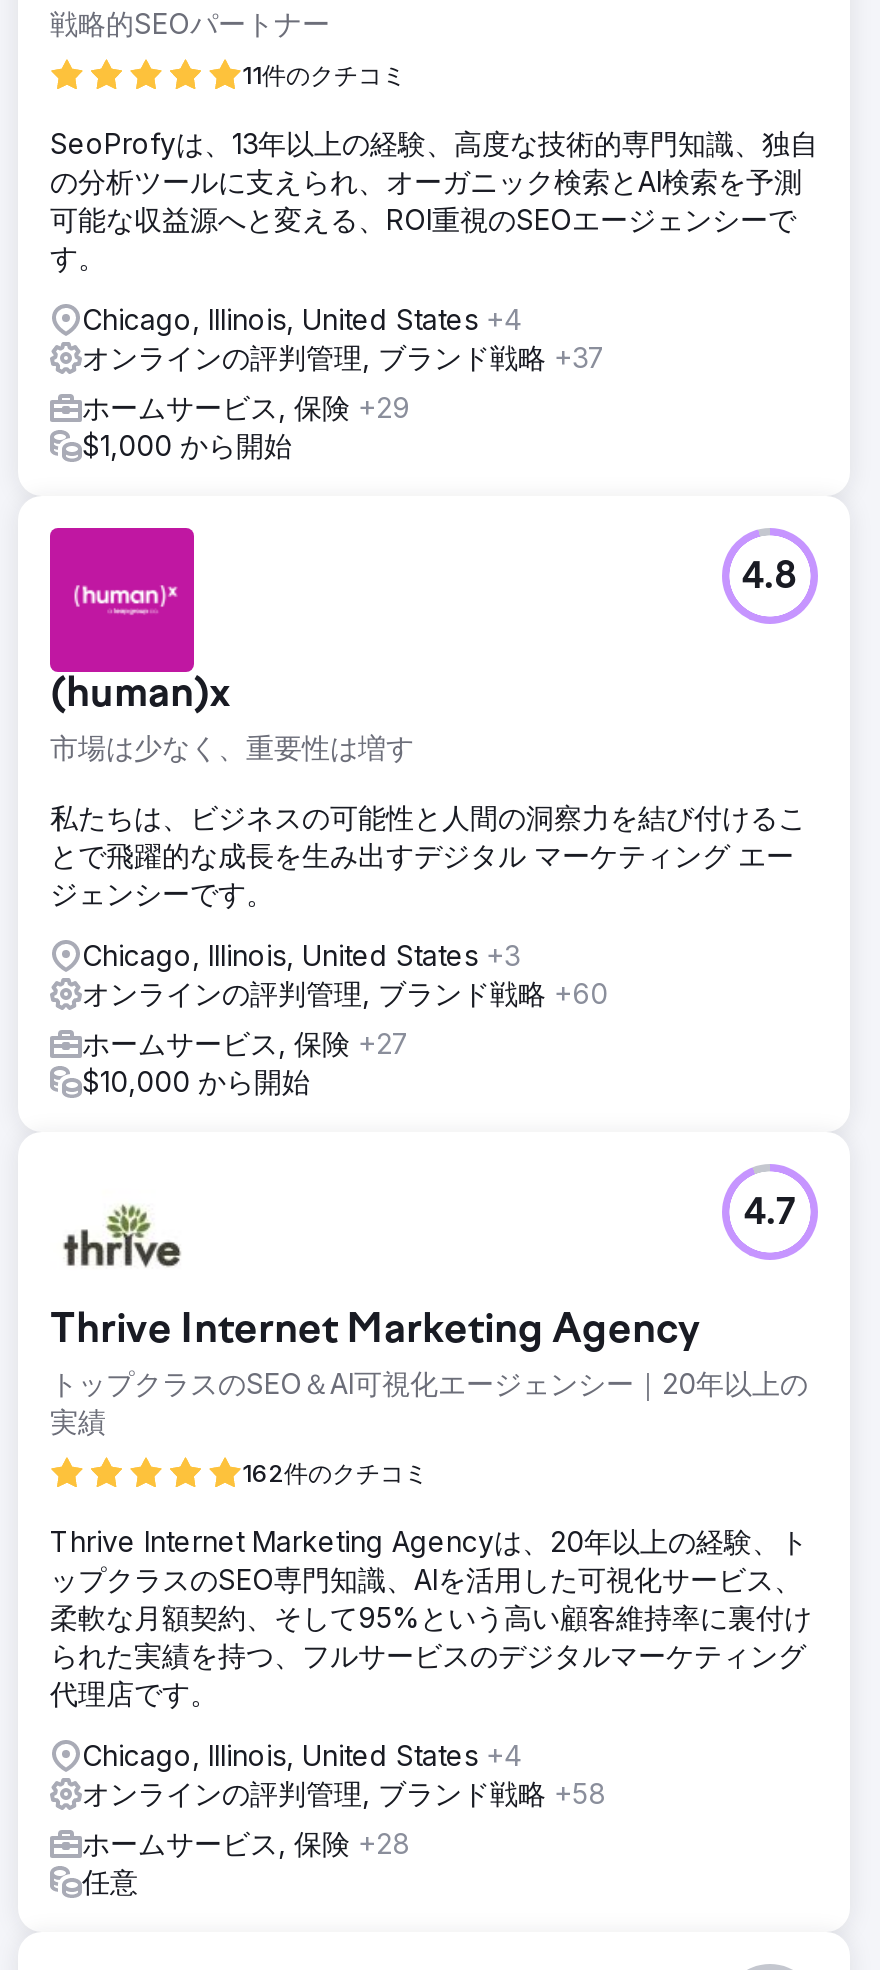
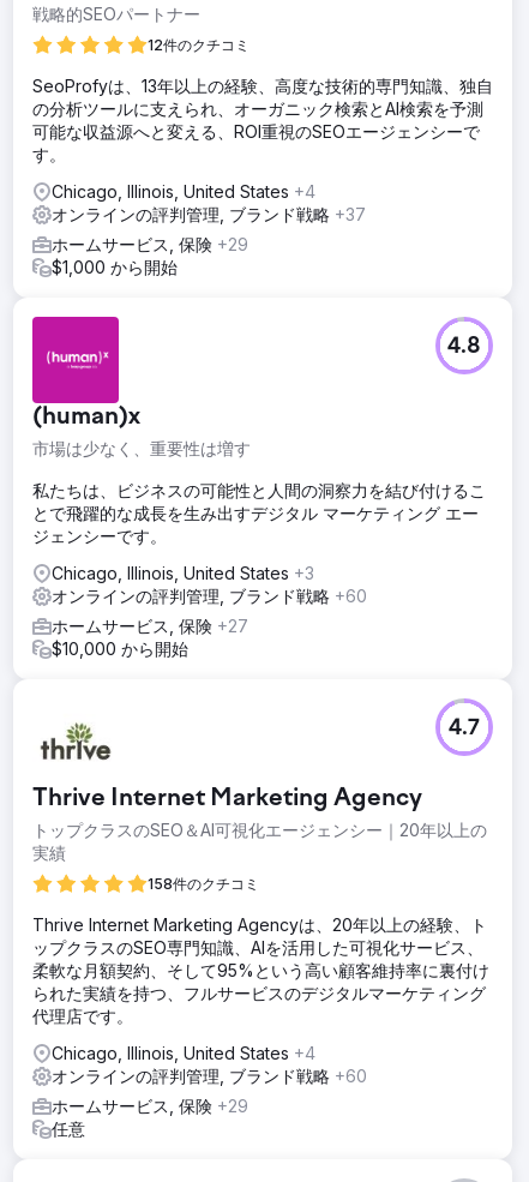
- 11件のクチコミ
+ 12件のクチコミ

- 162件のクチコミ
+ 158件のクチコミ

- オンラインの評判管理, ブランド戦略+58
+ オンラインの評判管理, ブランド戦略+60

- ホームサービス, 保険+28
+ ホームサービス, 保険+29
